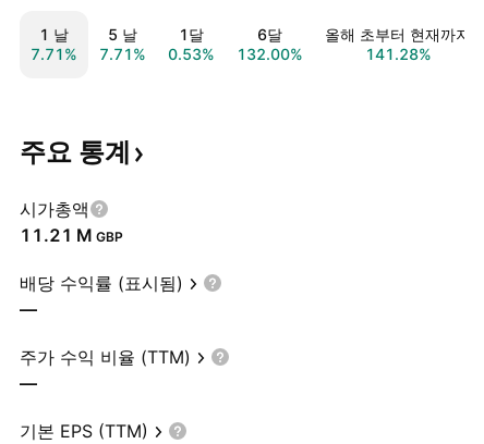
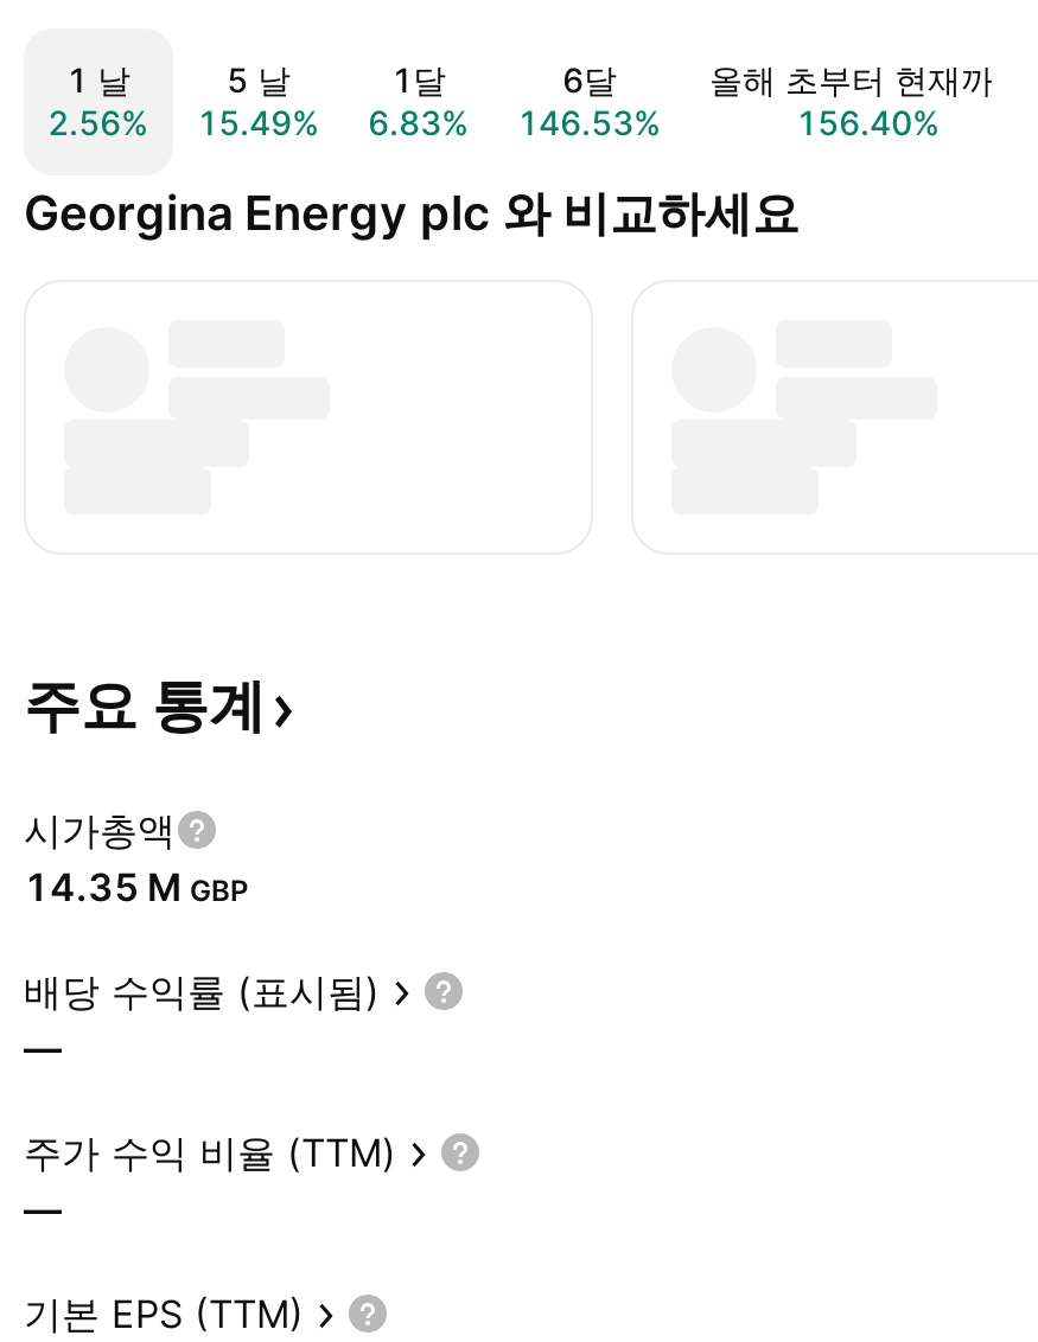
- 7.71%
+ 2.56%

- 7.71%
+ 15.49%

- 0.53%
+ 6.83%

- 132.00%
+ 146.53%

- 141.28%
+ 156.40%
+ Georgina Energy plc 와 비교하세요

- 11.21 M GBP
+ 14.35 M GBP
